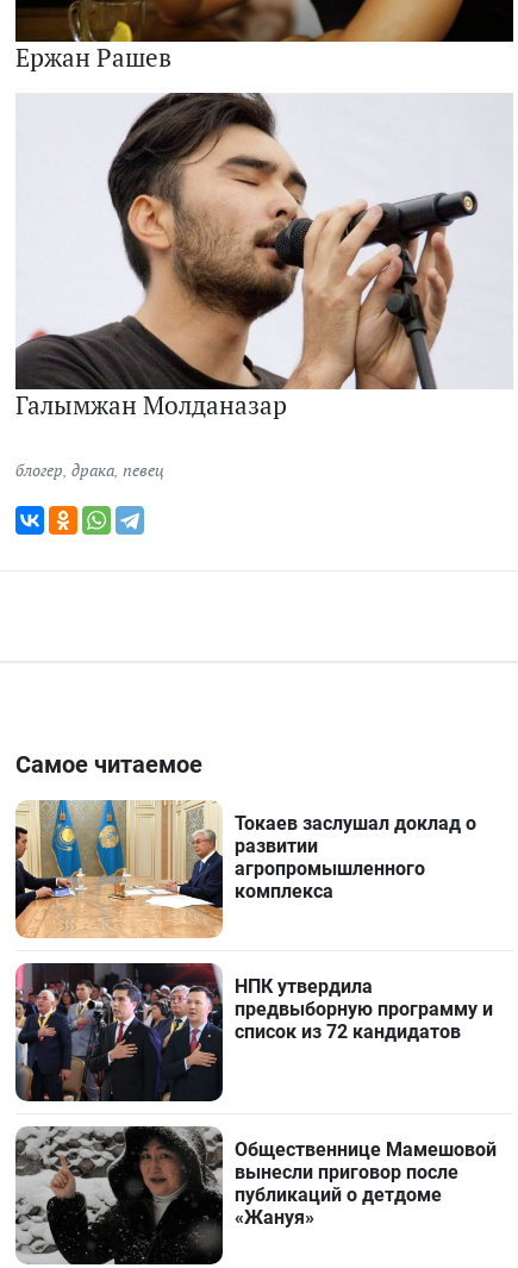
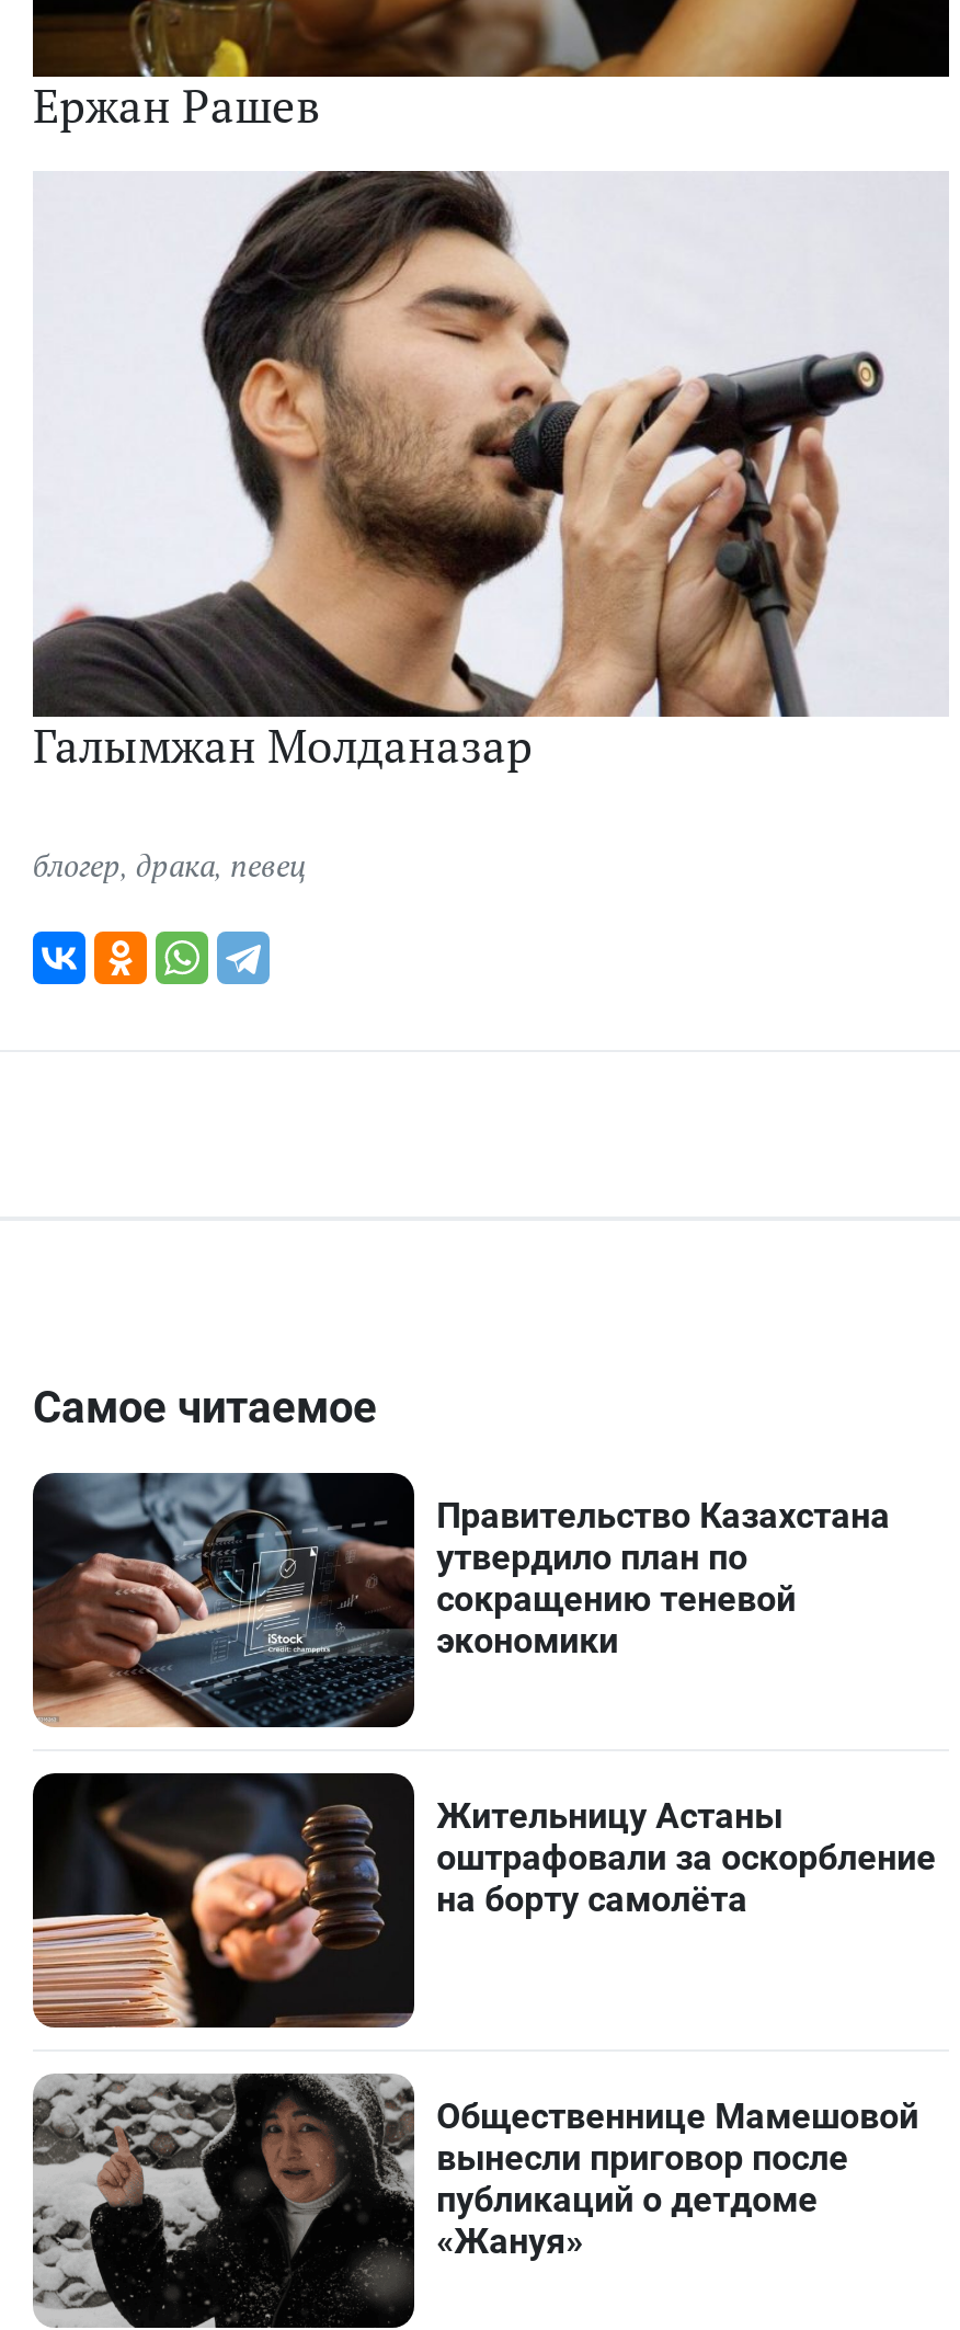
- [image]
- Токаев заслушал доклад о
- развитии
- агропромышленного
- комплекса
+ [image]
+ Правительство Казахстана
+ утвердило план по
+ сокращению теневой
+ экономики

- [image]
- НПК утвердила
- предвыборную программу и
- список из 72 кандидатов
+ [image]
+ Жительницу Астаны
+ оштрафовали за оскорбление
+ на борту самолёта
